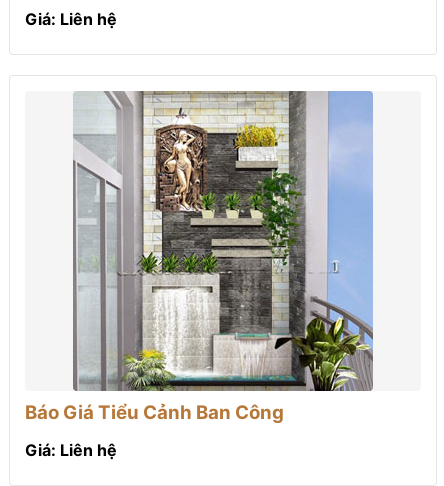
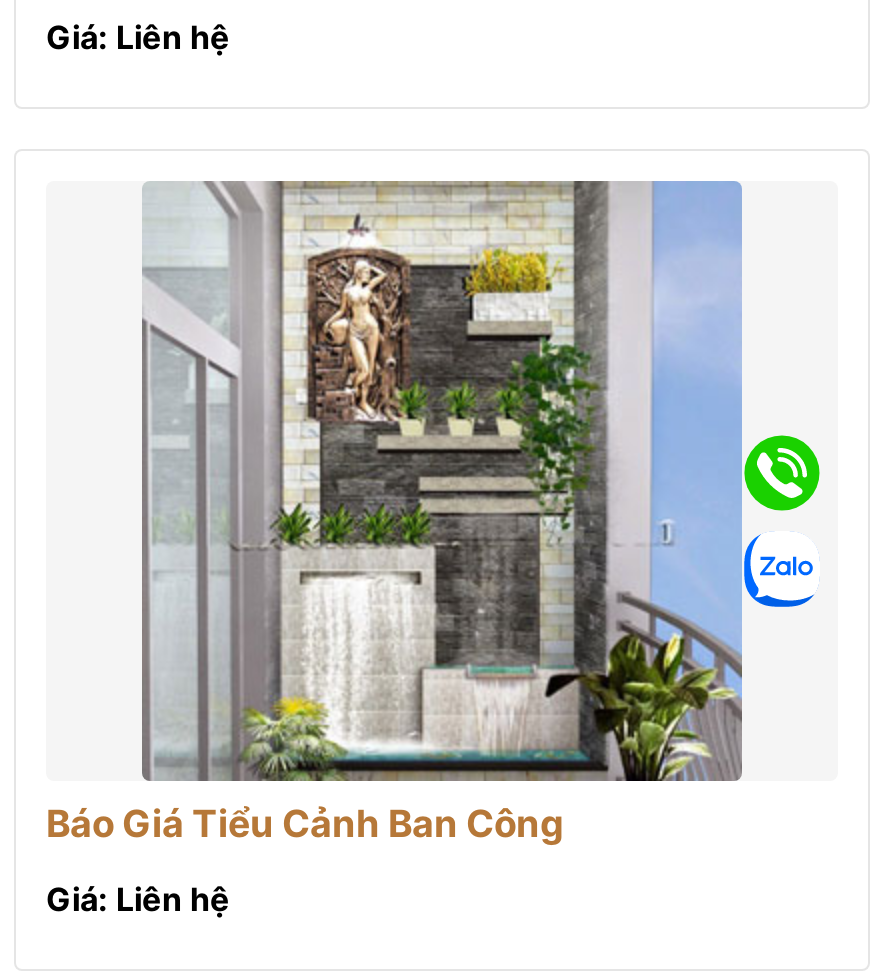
+ [image]

+ [image]
